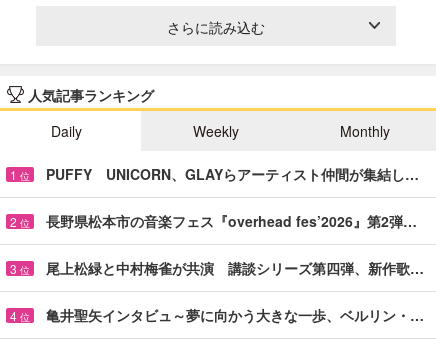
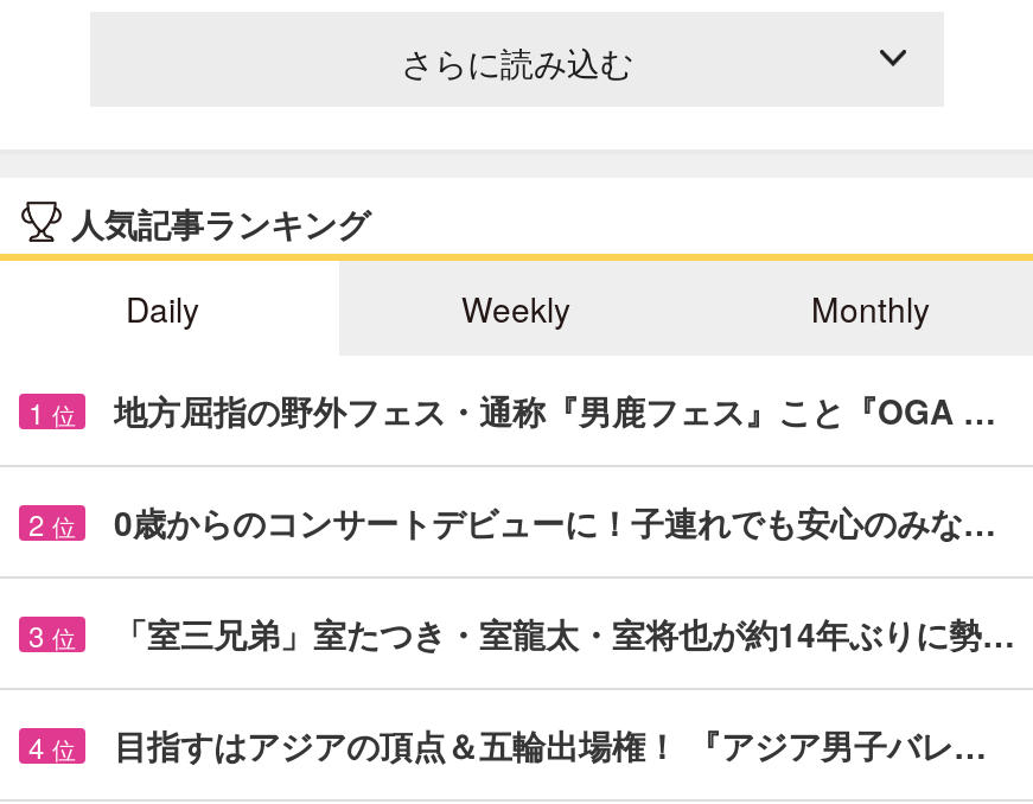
- PUFFY UNICORN、GLAYらアーティスト仲間が集結し…
+ 地方屈指の野外フェス・通称『男鹿フェス』こと『OGA …

- 長野県松本市の音楽フェス『overhead fes’2026』第2弾…
+ 0歳からのコンサートデビューに！子連れでも安心のみな…

- 尾上松緑と中村梅雀が共演 講談シリーズ第四弾、新作歌…
+ 「室三兄弟」室たつき・室龍太・室将也が約14年ぶりに勢…

- 亀井聖矢インタビュ～夢に向かう大きな一歩、ベルリン・…
+ 目指すはアジアの頂点＆五輪出場権！ 『アジア男子バレ…
